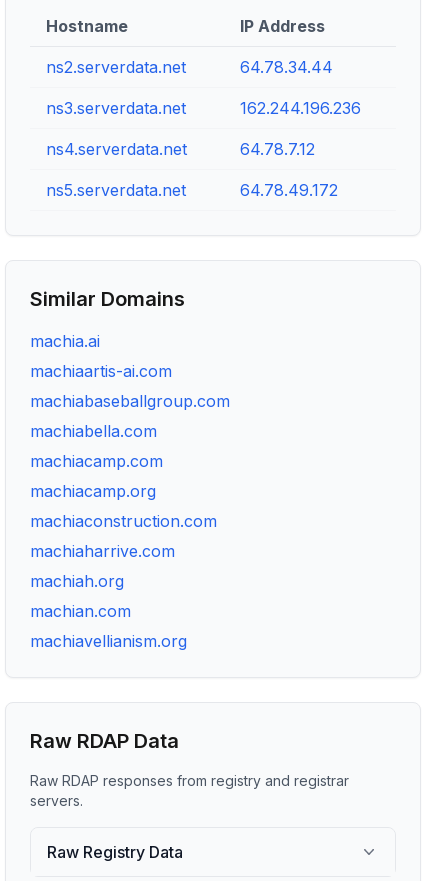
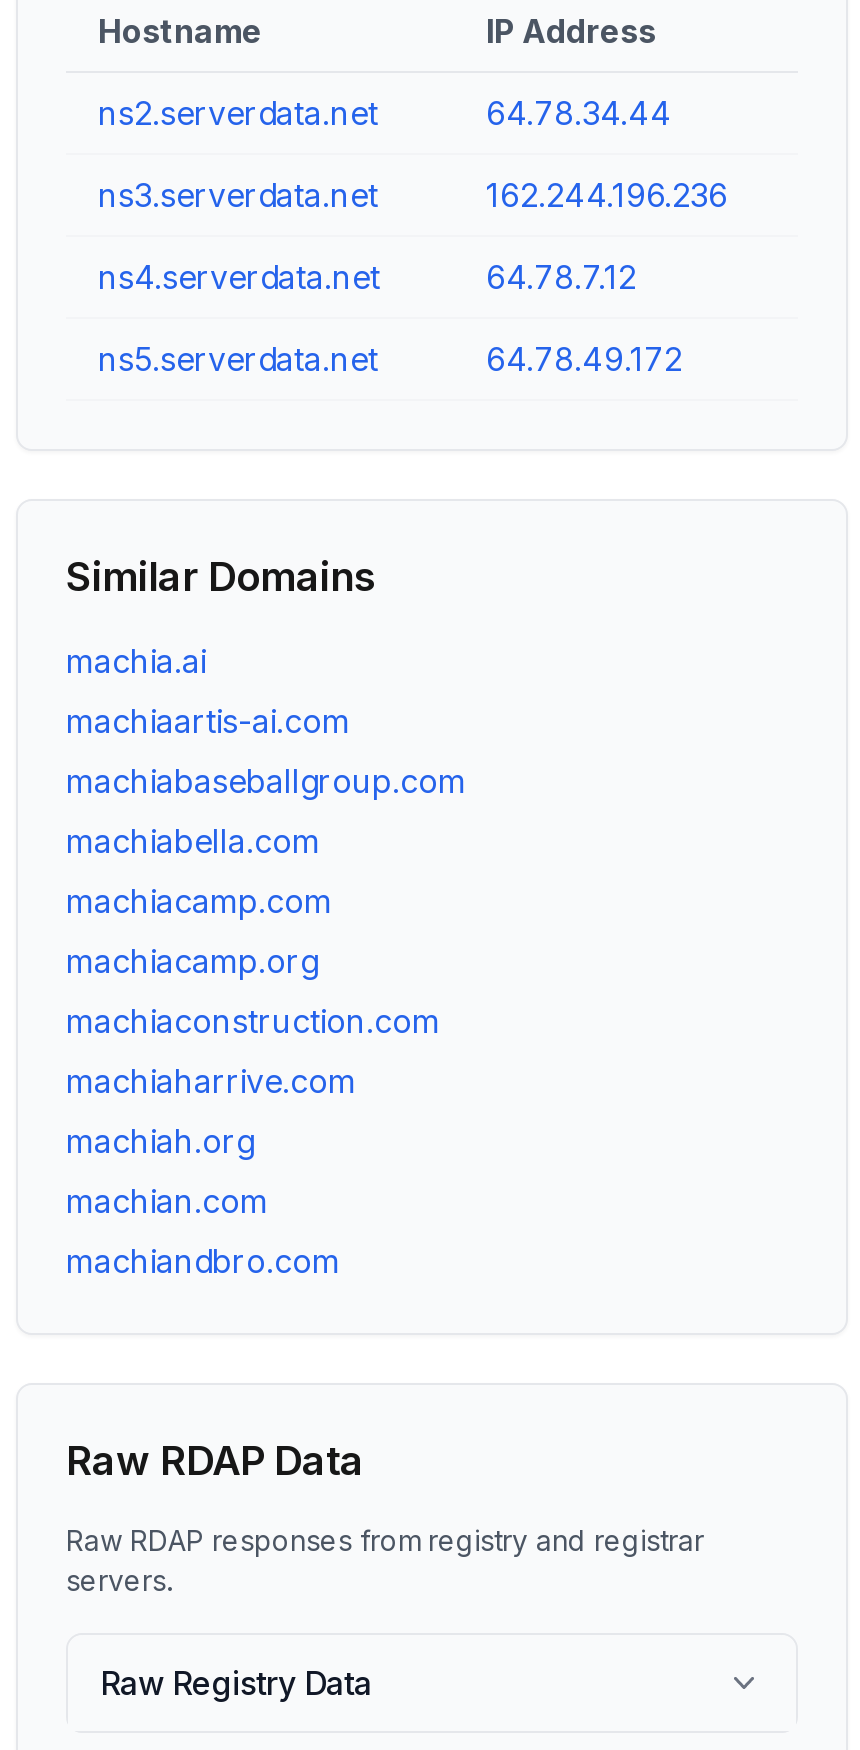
- machiavellianism.org
+ machiandbro.com
